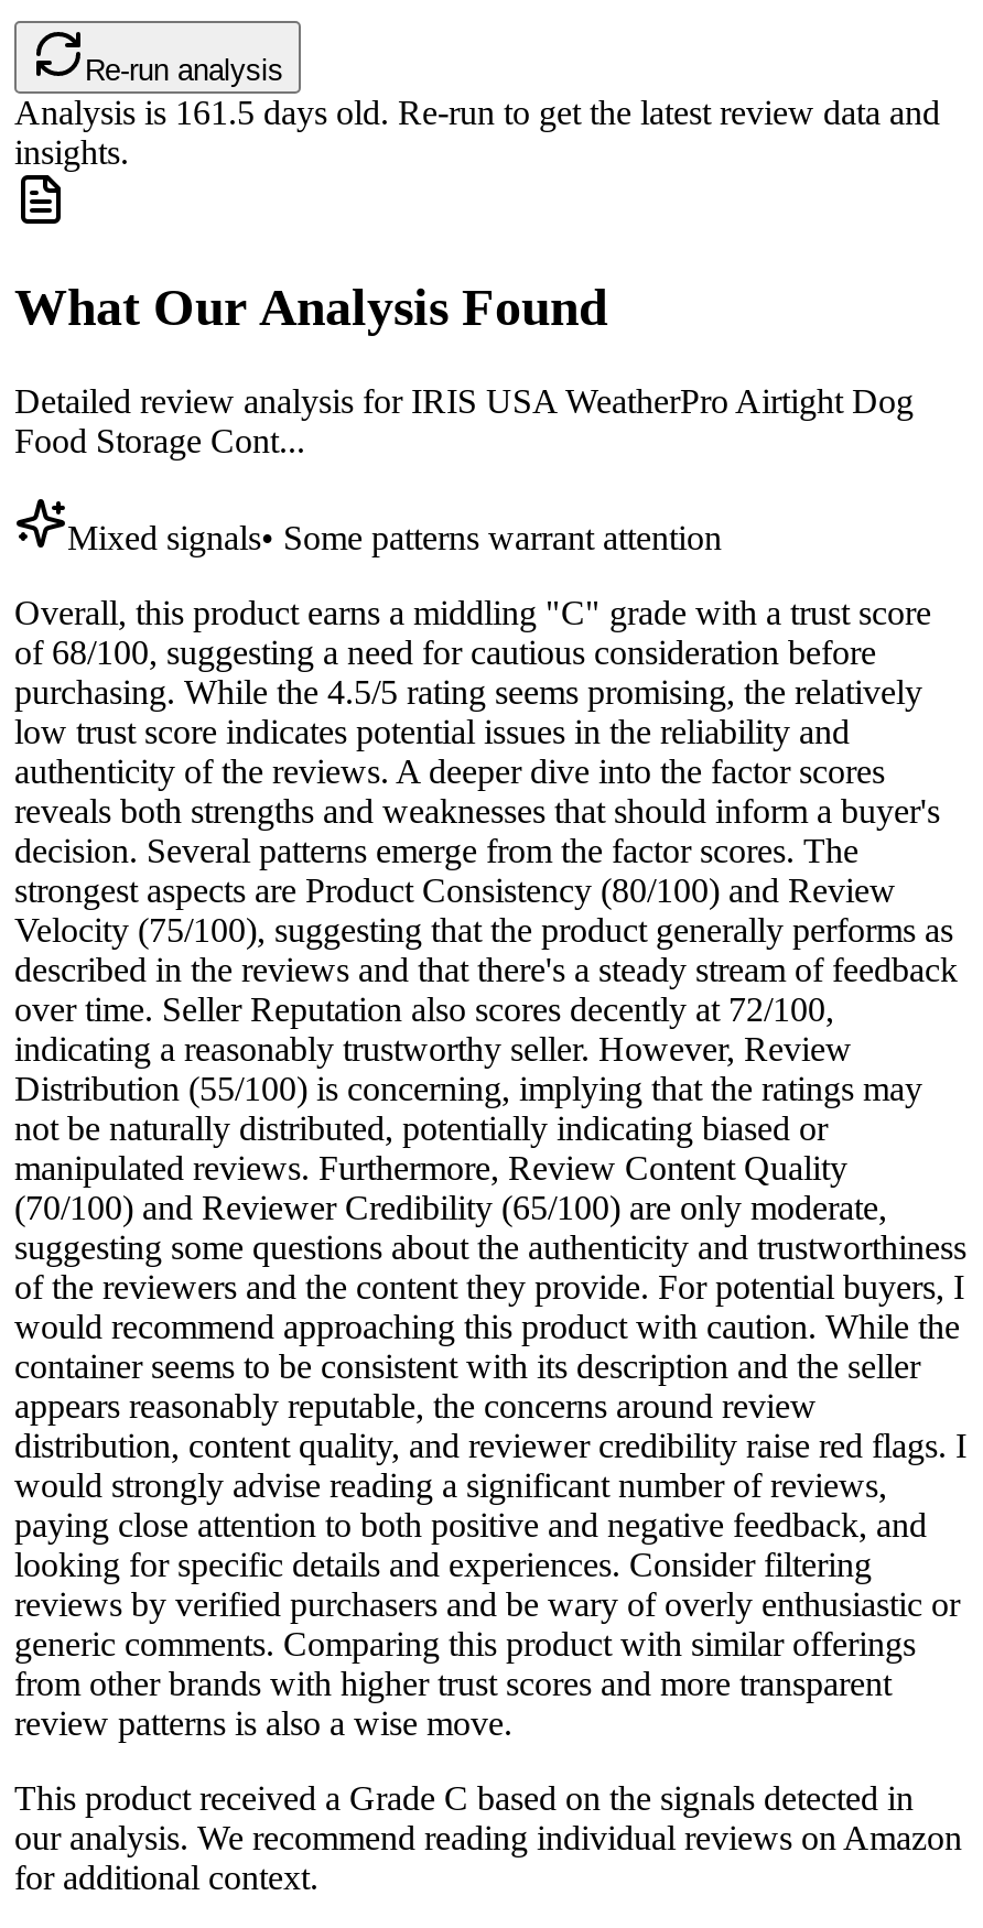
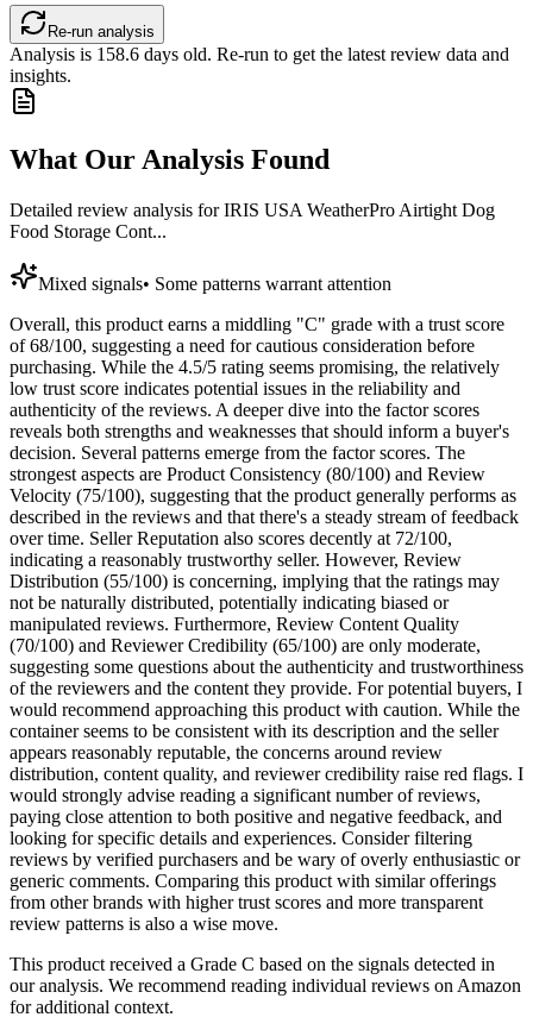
- Analysis is161.5days old. Re-run to get the latest review data and
+ Analysis is158.6days old. Re-run to get the latest review data and
